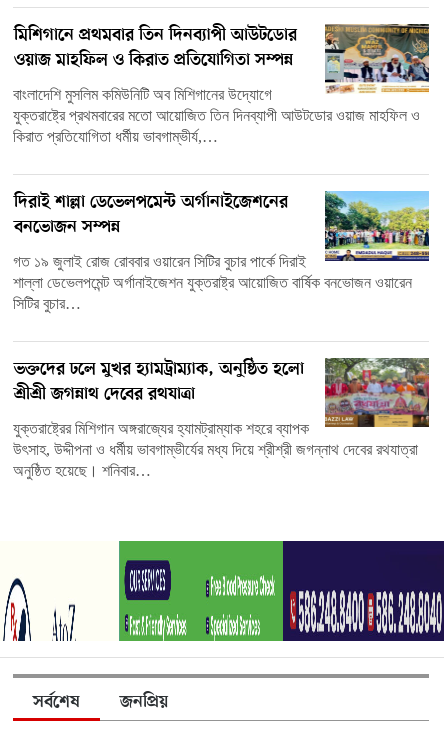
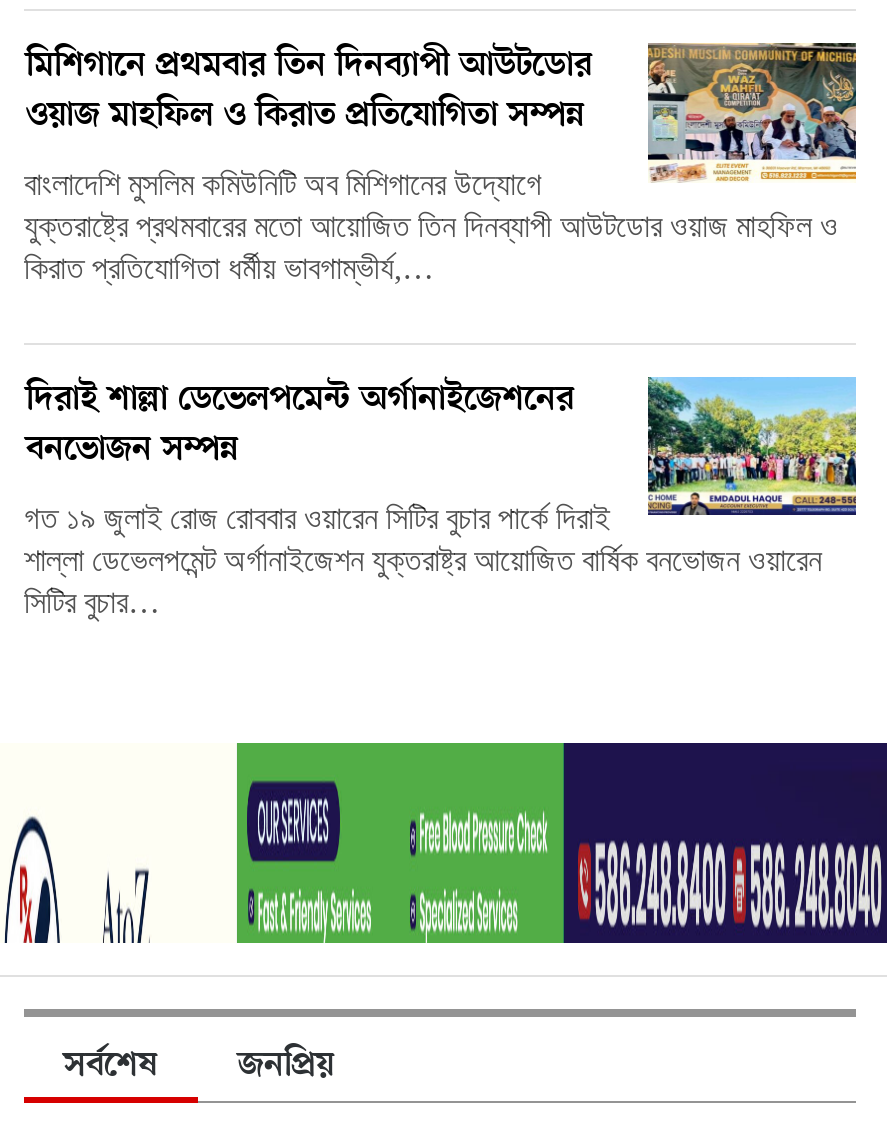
- [image]
- ভক্তদের ঢলে মুখর হ্যামট্রাম্যাক, অনুষ্ঠিত হলো
- শ্রীশ্রী জগন্নাথ দেবের রথযাত্রা
- যুক্তরাষ্ট্রের মিশিগান অঙ্গরাজ্যের হ্যামট্রাম্যাক শহরে ব্যাপক
- উৎসাহ, উদ্দীপনা ও ধর্মীয় ভাবগাম্ভীর্যের মধ্য দিয়ে শ্রীশ্রী জগন্নাথ দেবের রথযাত্রা
- অনুষ্ঠিত হয়েছে। শনিবার…
